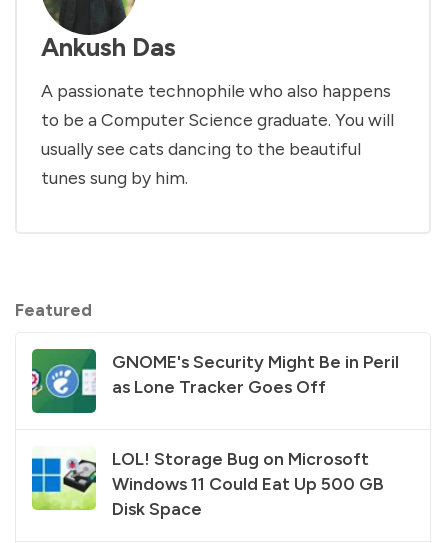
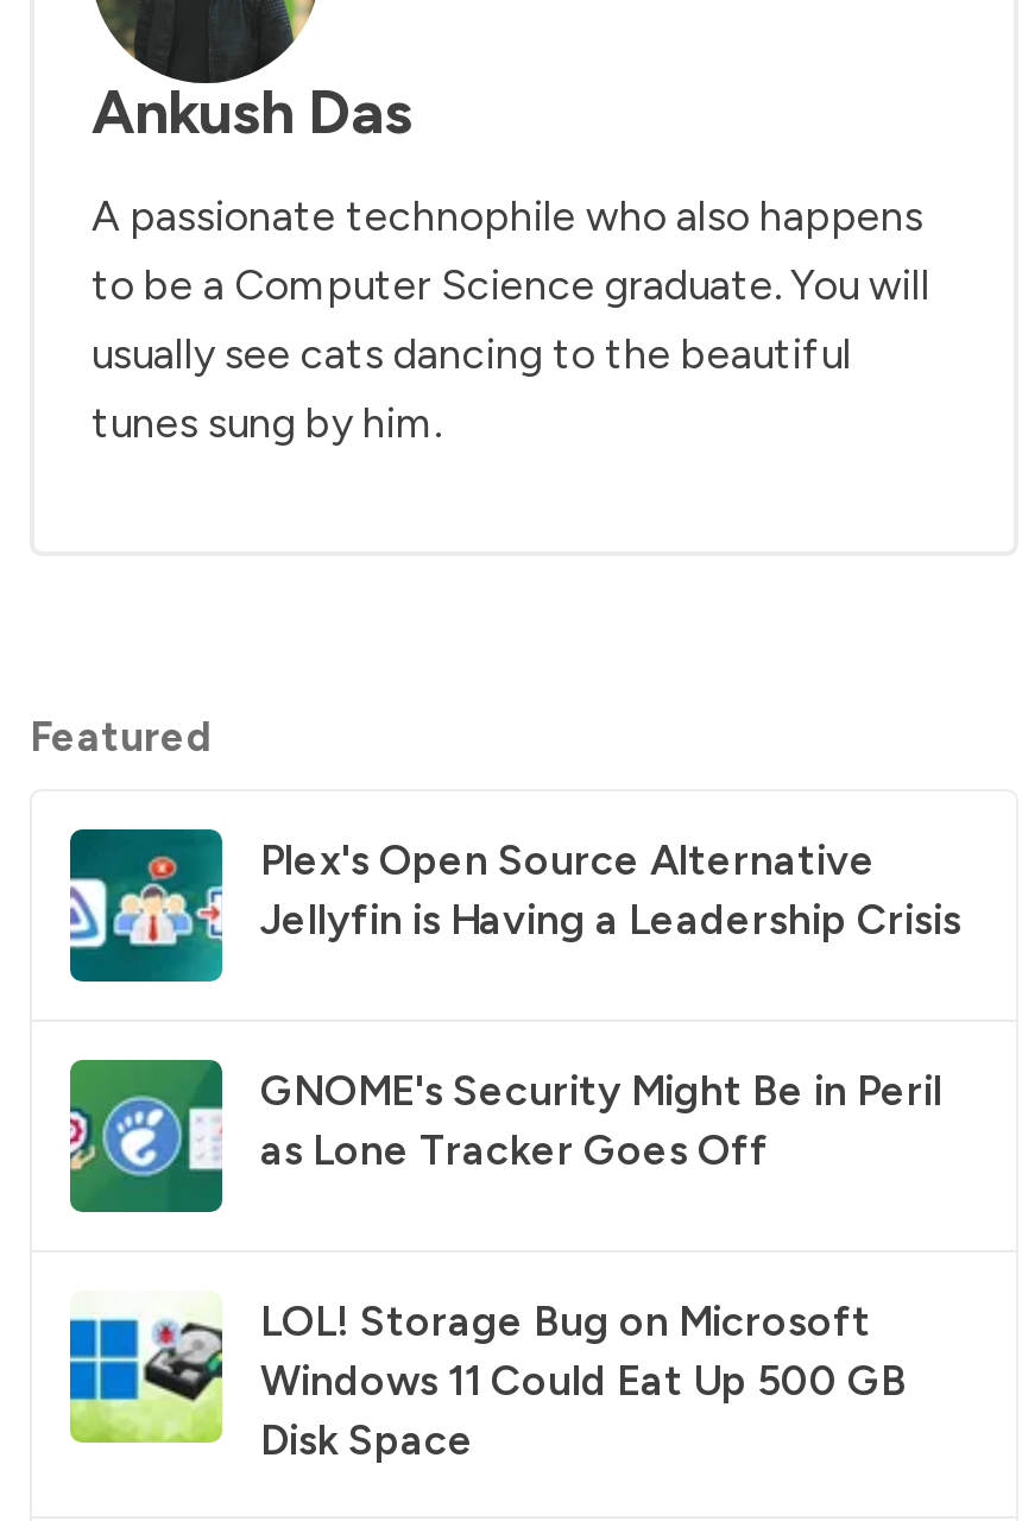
+ [image]
+ Plex's Open Source Alternative
+ Jellyfin is Having a Leadership Crisis
